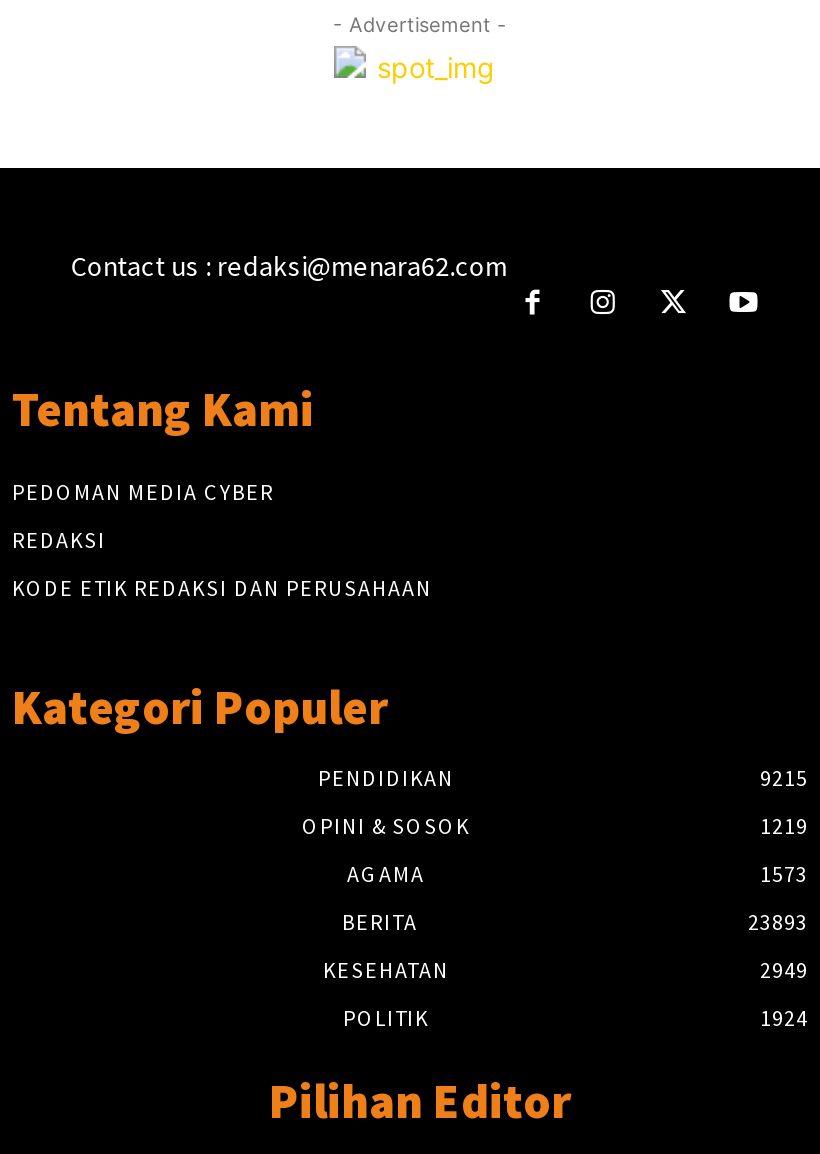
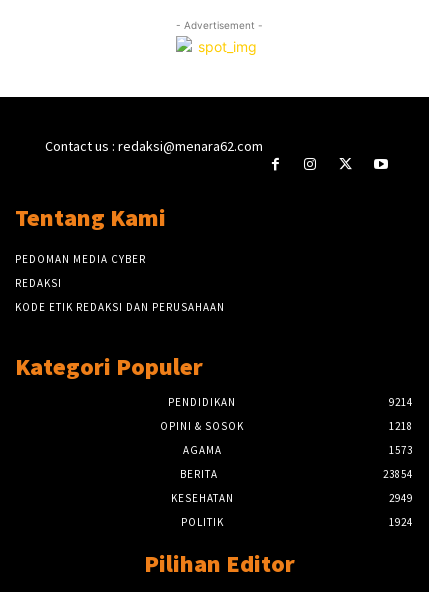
- 9215
+ 9214

- 1219
+ 1218

- 23893
+ 23854
